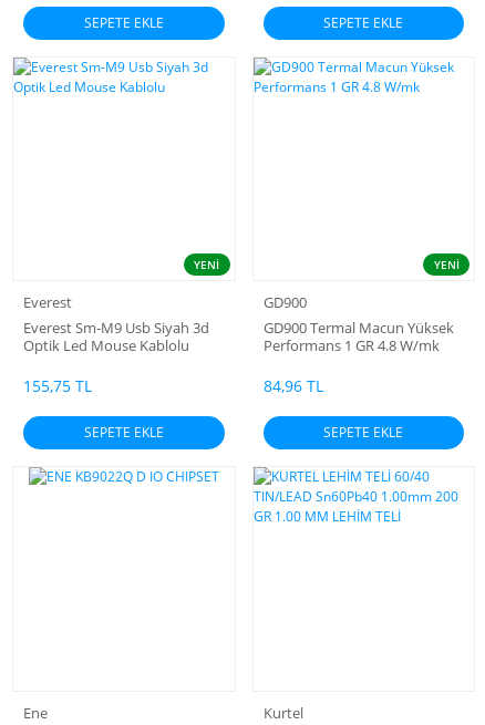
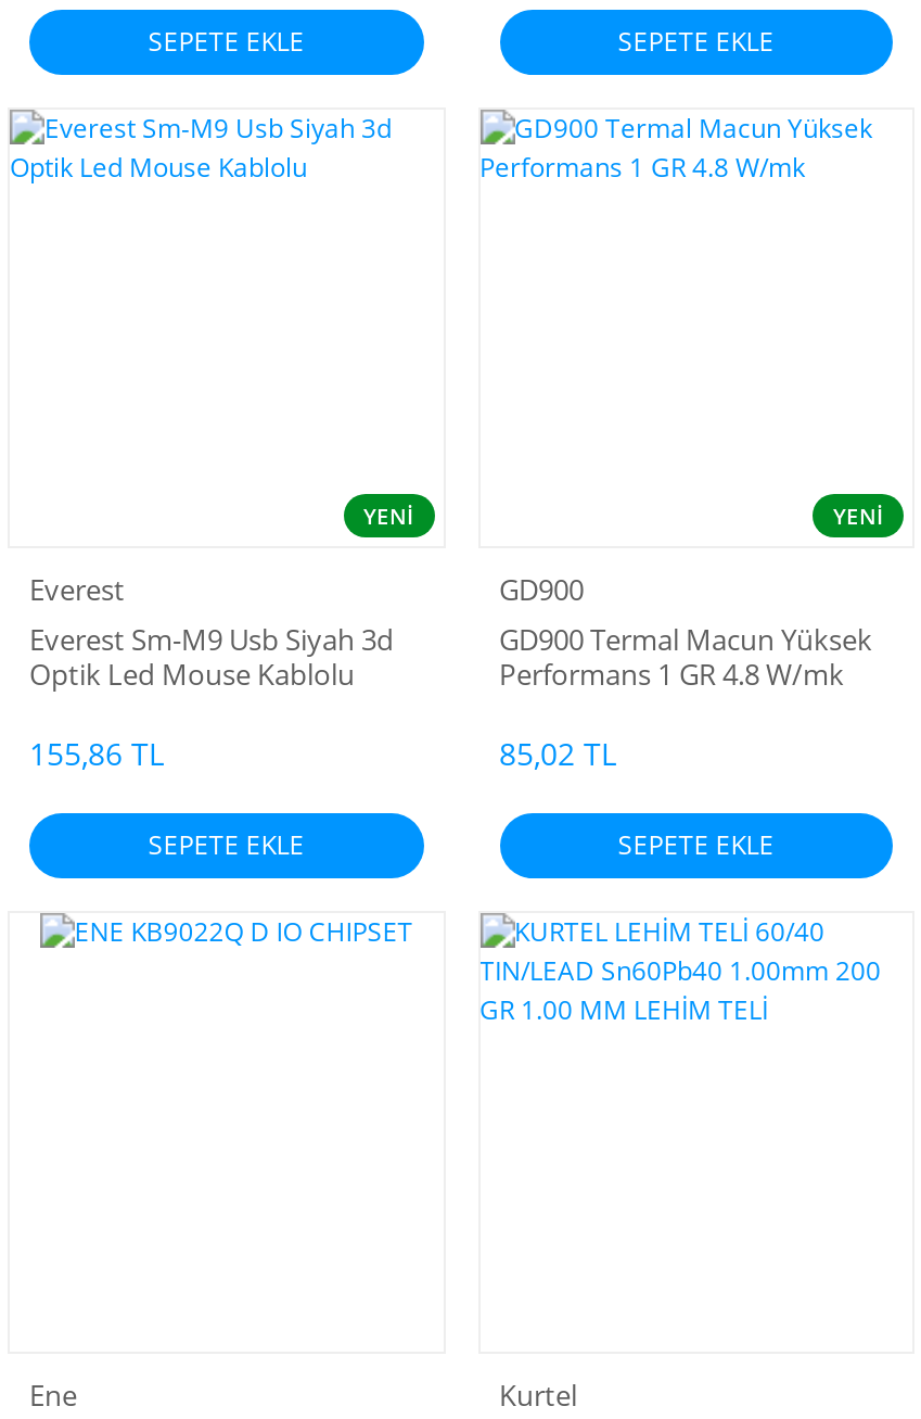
- 155,75 TL
+ 155,86 TL

- 84,96 TL
+ 85,02 TL
